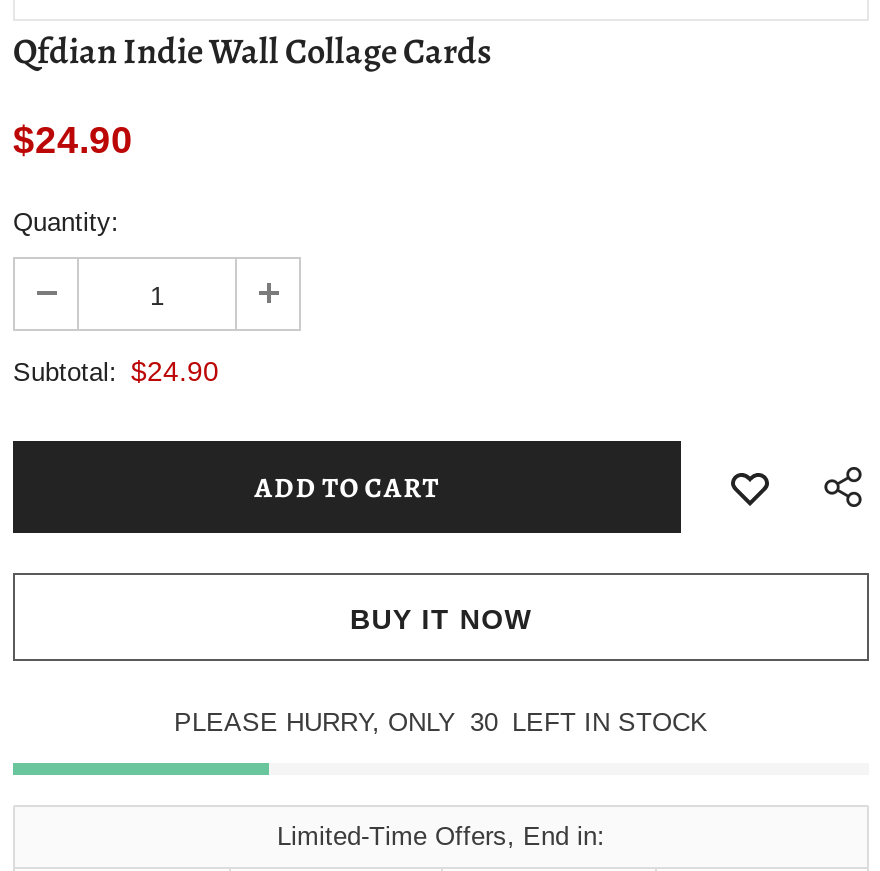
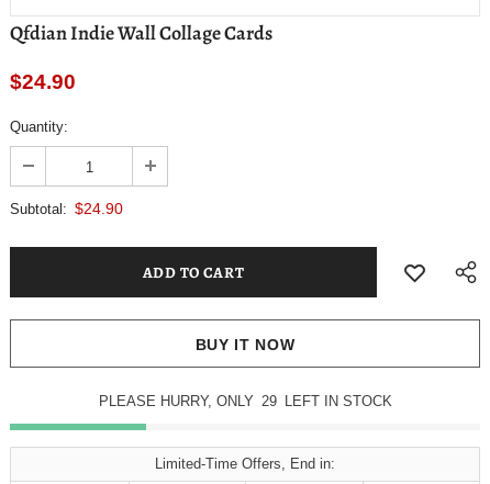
- PLEASE HURRY, ONLY 30 LEFT IN STOCK
+ PLEASE HURRY, ONLY 29 LEFT IN STOCK
